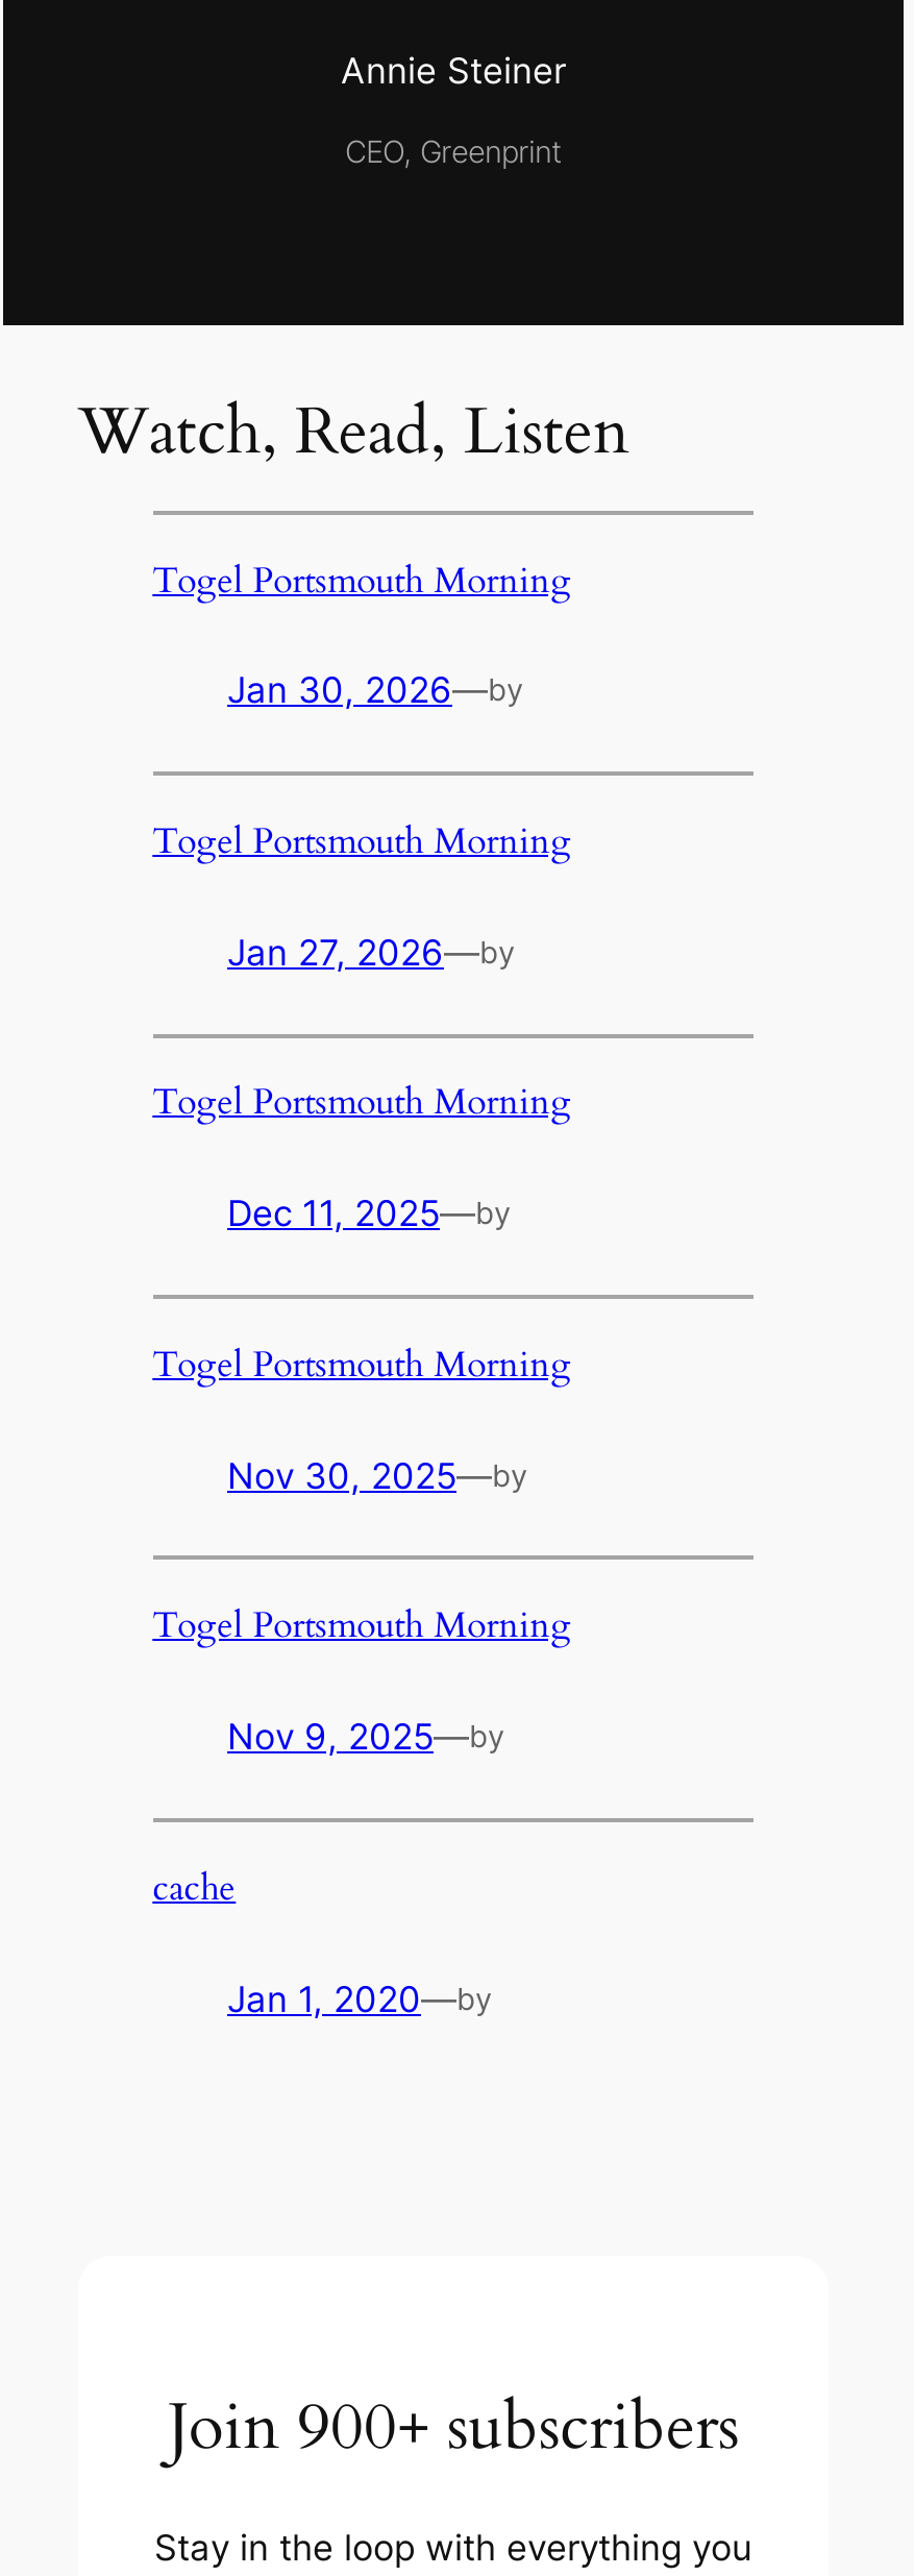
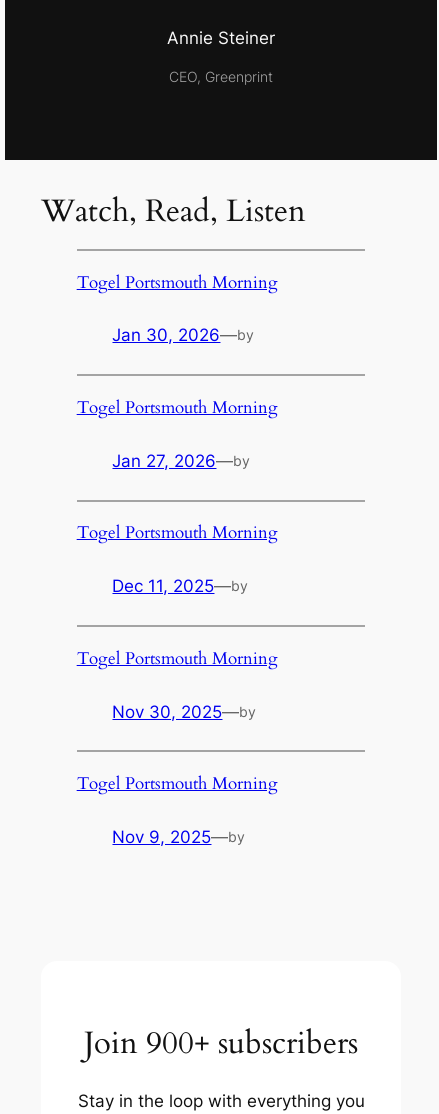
- cache
- Jan 1, 2020—by
